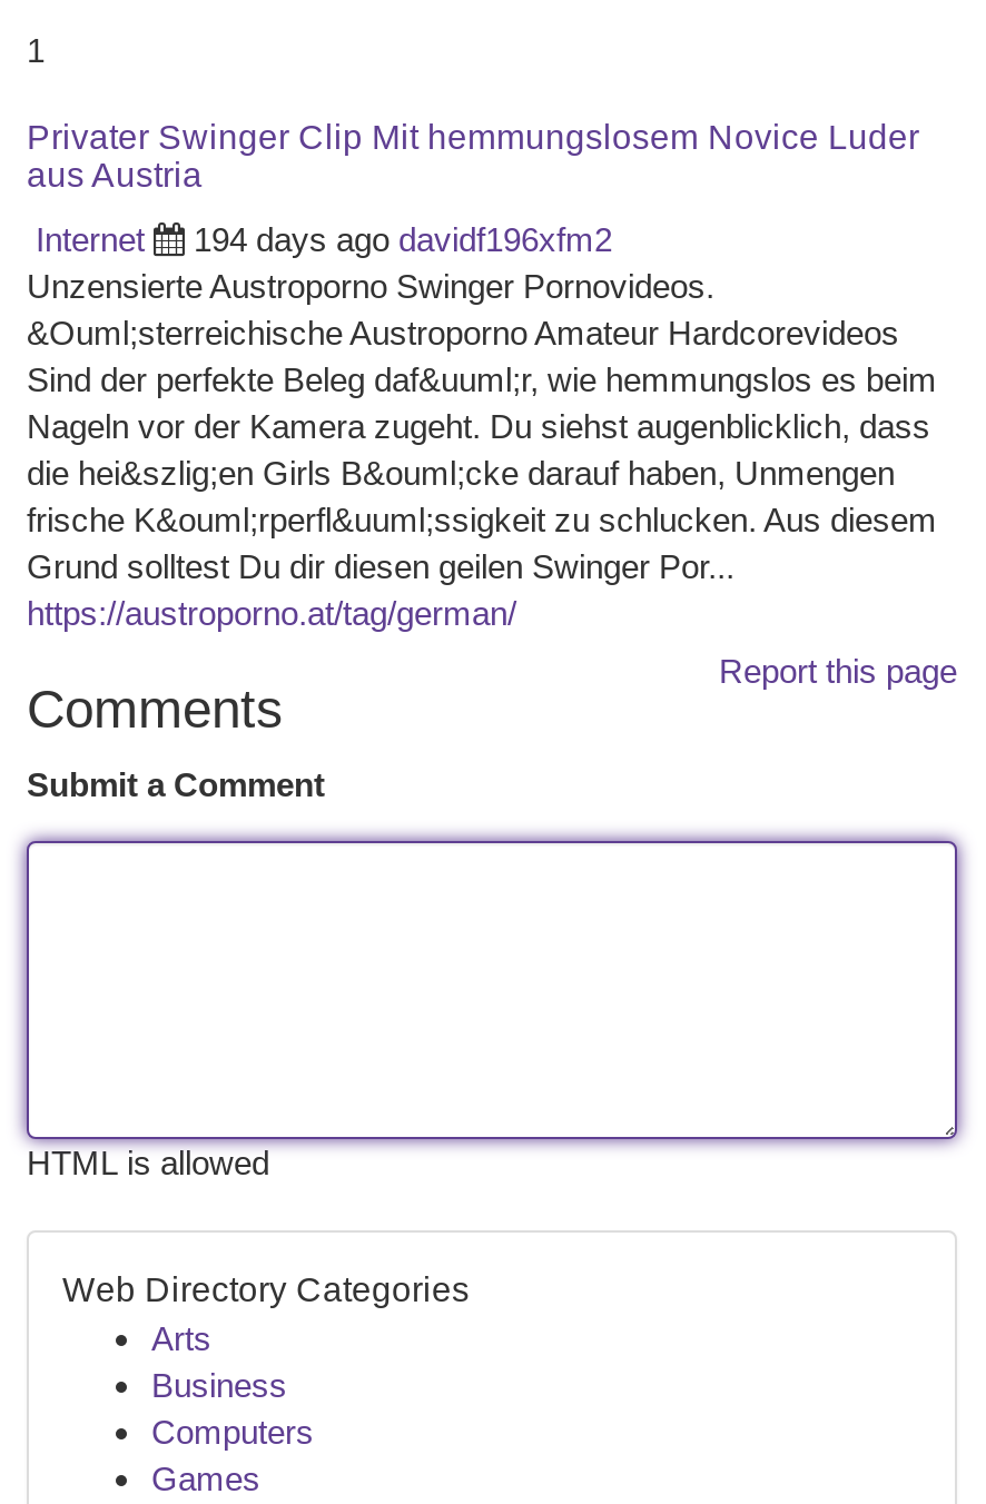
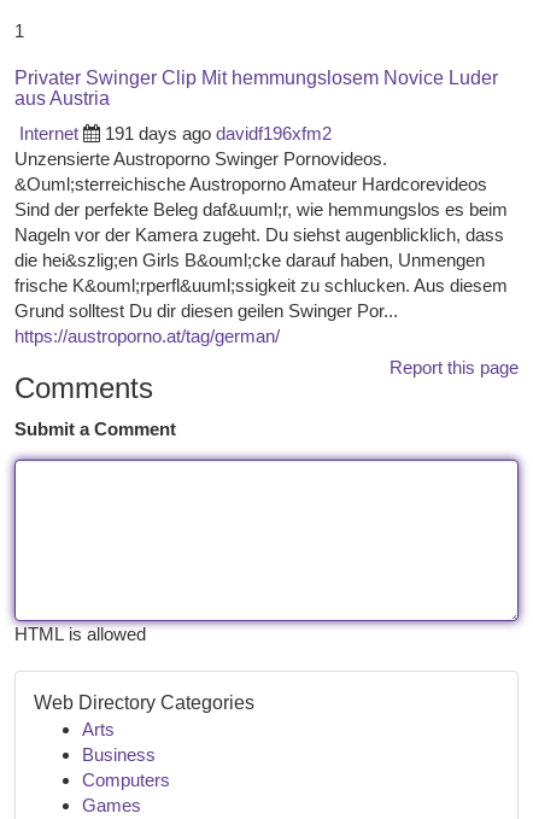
- 194 days ago davidf196xfm2
+ 191 days ago davidf196xfm2
